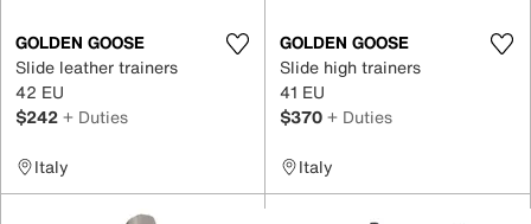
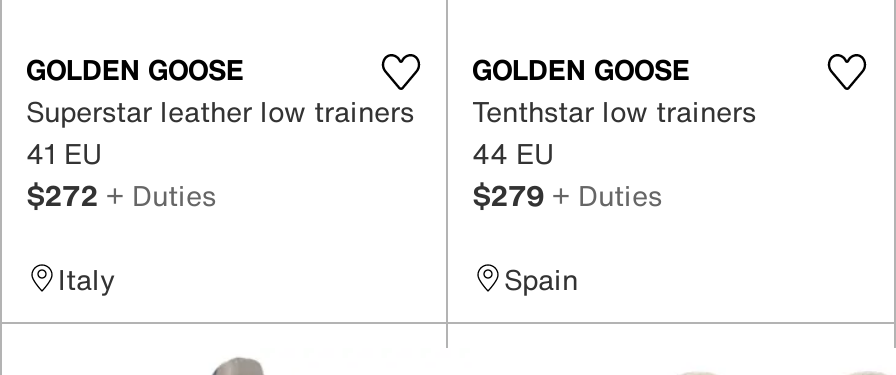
- Slide leather trainers
- 42 EU
- $242 + Duties
+ Superstar leather low trainers
+ 41 EU
+ $272 + Duties

- Slide high trainers
- 41 EU
- $370 + Duties
+ Tenthstar low trainers
+ 44 EU
+ $279 + Duties

- Italy
+ Spain
